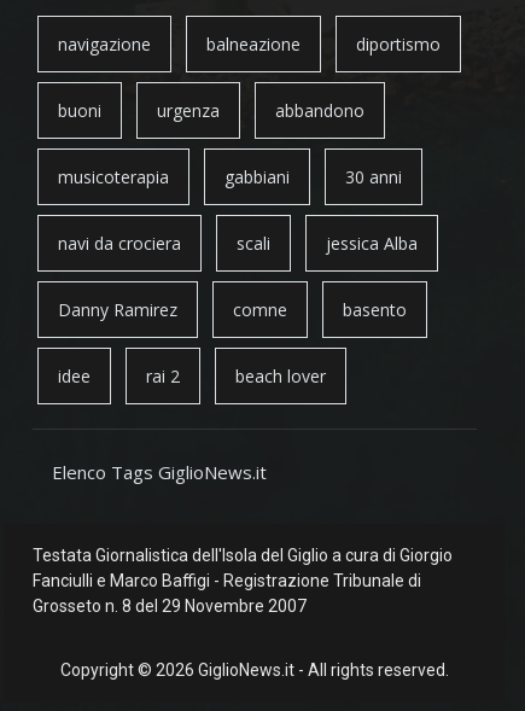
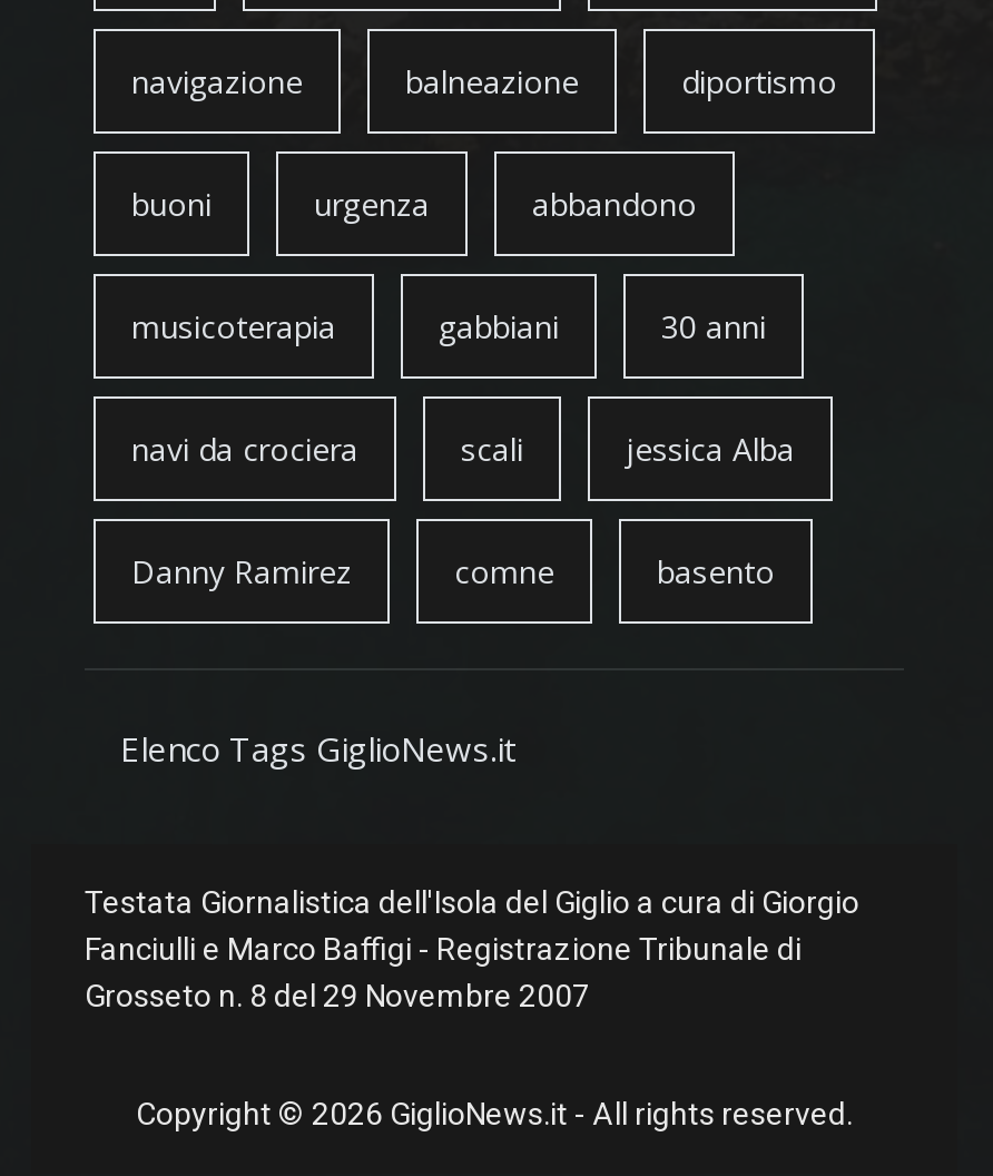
- idee
- rai 2
- beach lover
